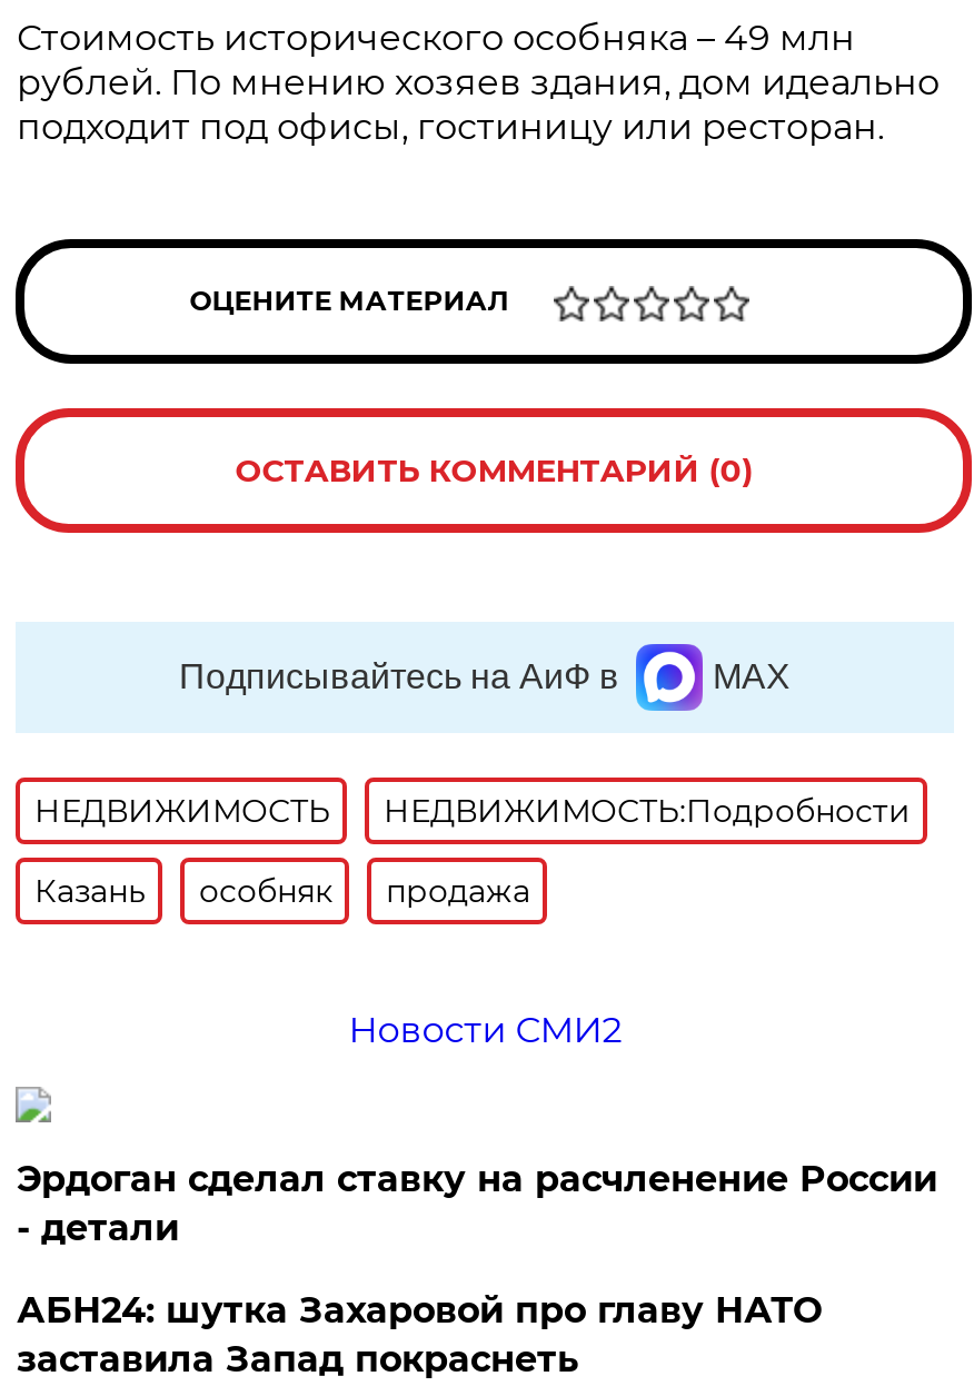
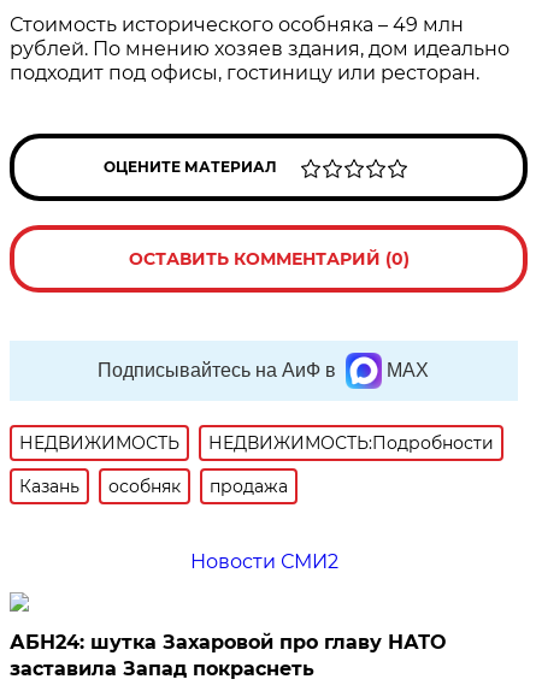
- Эрдоган сделал ставку на расчленение России
- - детали
